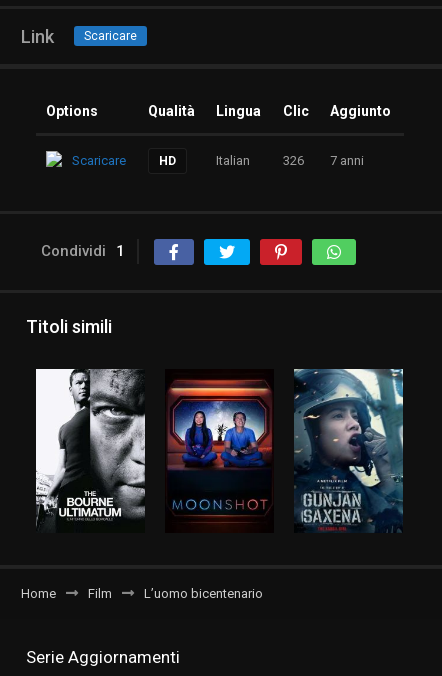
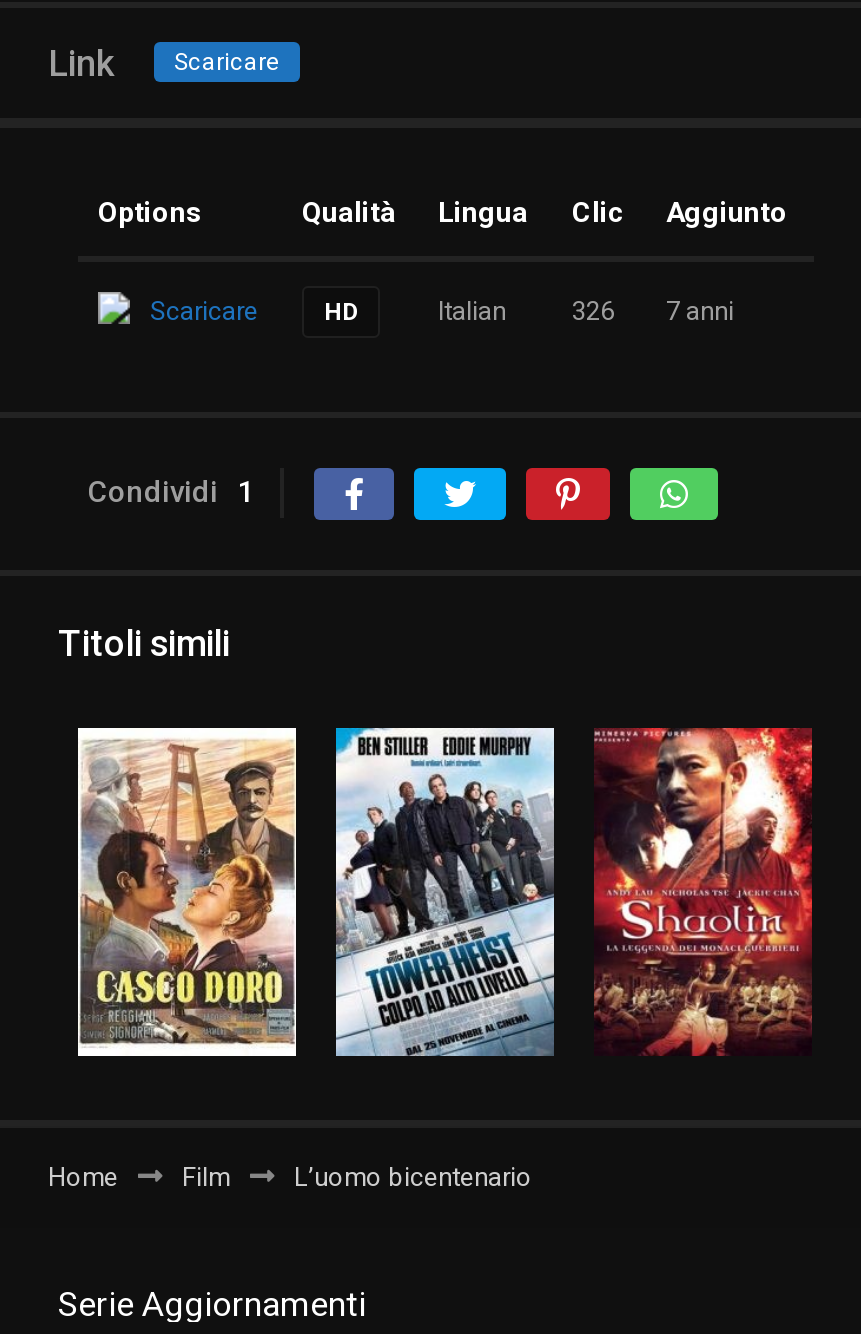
- [image]
+ [image]

- [image]
+ [image]

- [image]
+ [image]
